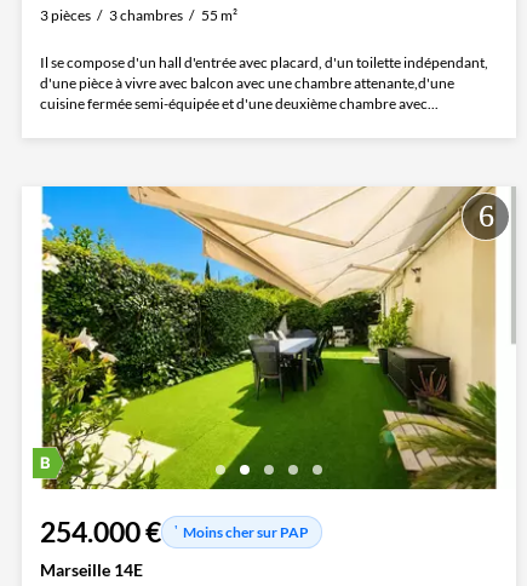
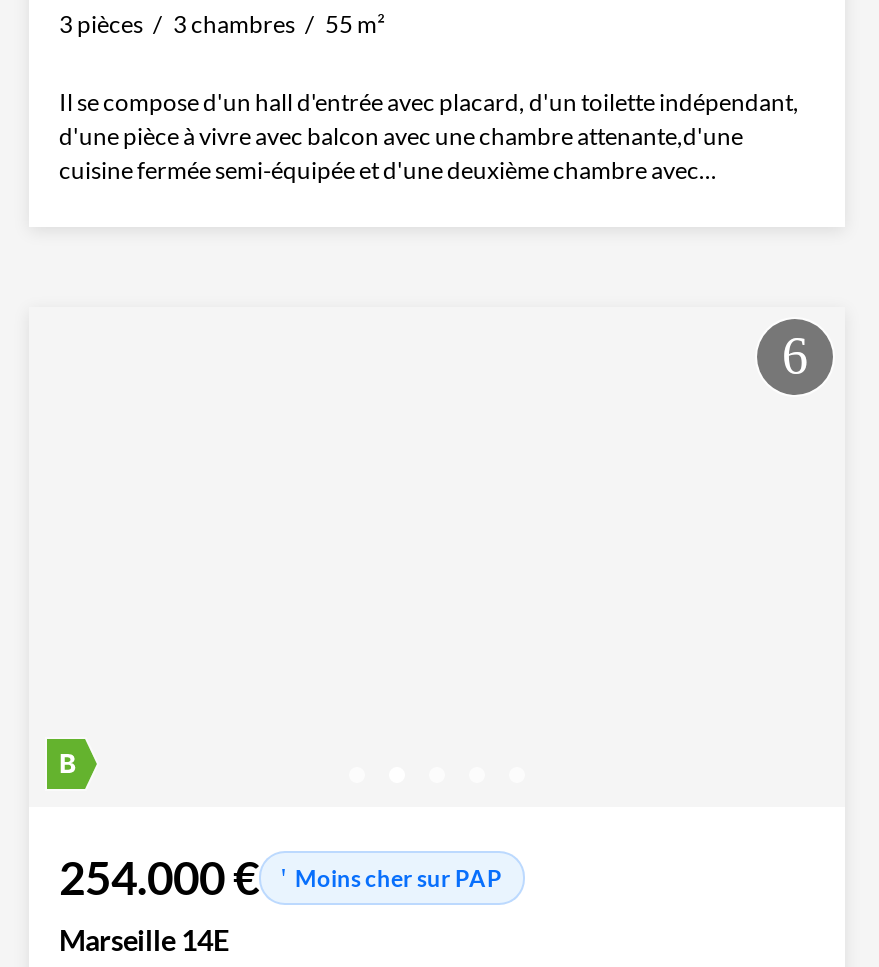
- [image]
